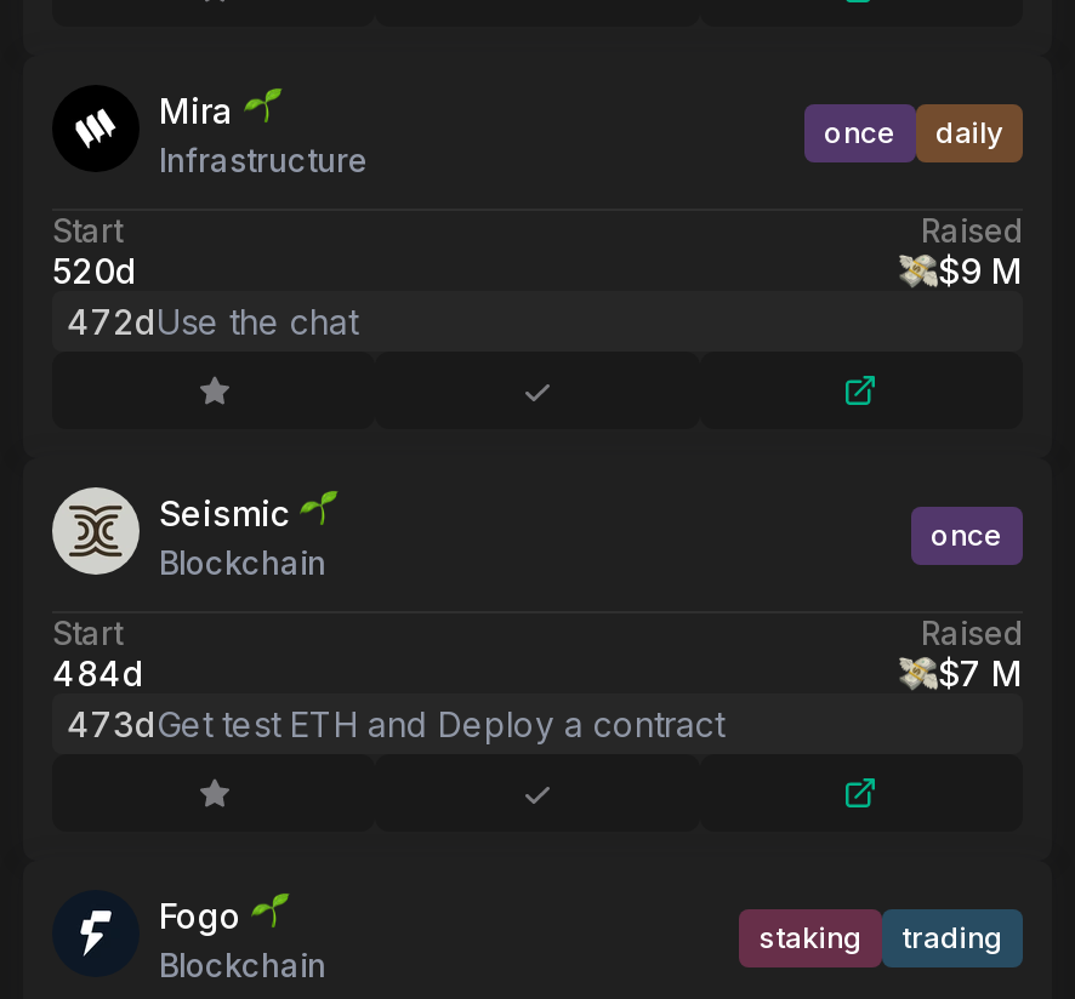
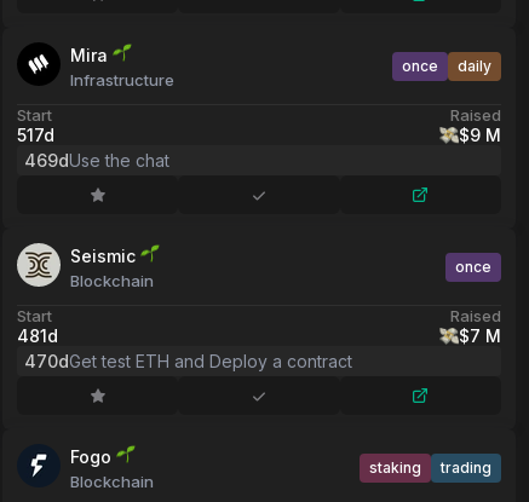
- 520d
+ 517d

- 472dUse the chat
+ 469dUse the chat

- 484d
+ 481d

- 473dGet test ETH and Deploy a contract
+ 470dGet test ETH and Deploy a contract
